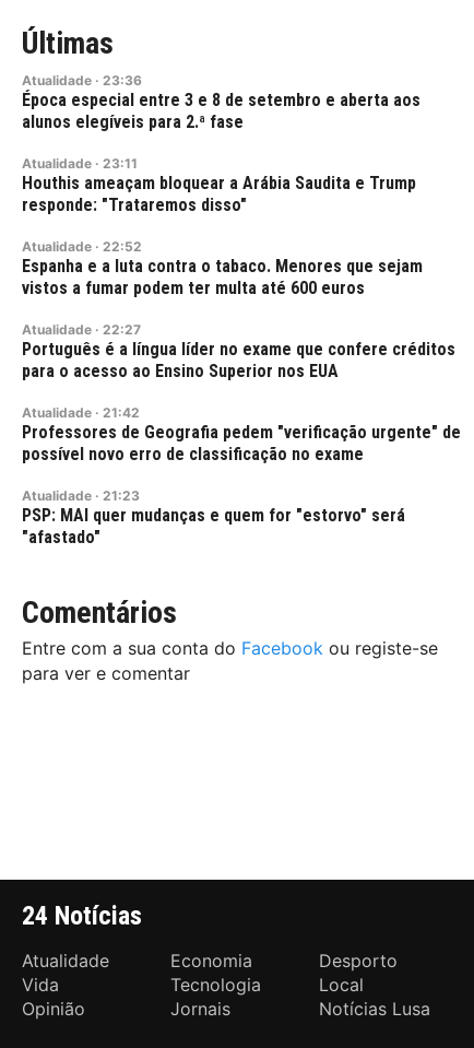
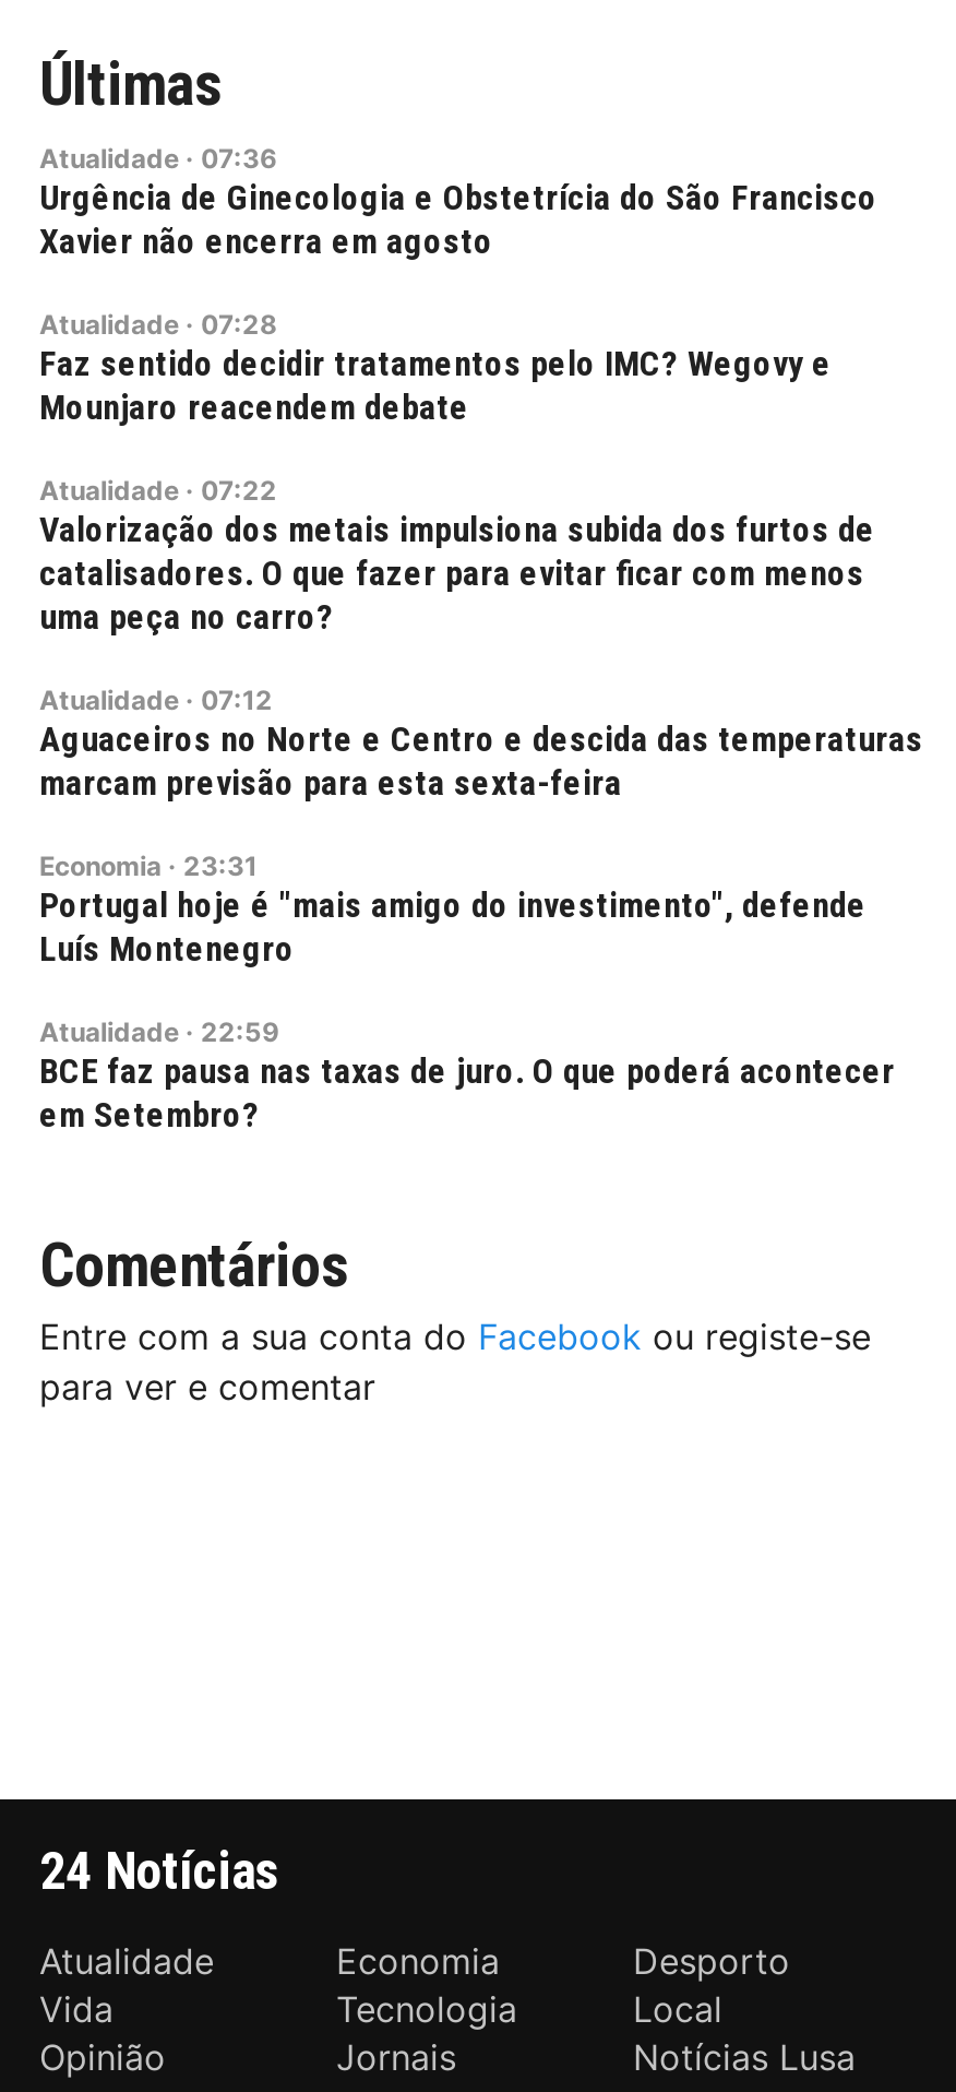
- Atualidade · 23:36
- Época especial entre 3 e 8 de setembro e aberta aos
- alunos elegíveis para 2.ª fase
+ Atualidade · 07:36
+ Urgência de Ginecologia e Obstetrícia do São Francisco
+ Xavier não encerra em agosto

- Atualidade · 23:11
- Houthis ameaçam bloquear a Arábia Saudita e Trump
- responde: "Trataremos disso"
+ Atualidade · 07:28
+ Faz sentido decidir tratamentos pelo IMC? Wegovy e
+ Mounjaro reacendem debate

- Atualidade · 22:52
- Espanha e a luta contra o tabaco. Menores que sejam
- vistos a fumar podem ter multa até 600 euros
+ Atualidade · 07:22
+ Valorização dos metais impulsiona subida dos furtos de
+ catalisadores. O que fazer para evitar ficar com menos
+ uma peça no carro?

- Atualidade · 22:27
- Português é a língua líder no exame que confere créditos
- para o acesso ao Ensino Superior nos EUA
+ Atualidade · 07:12
+ Aguaceiros no Norte e Centro e descida das temperaturas
+ marcam previsão para esta sexta-feira

- Atualidade · 21:42
- Professores de Geografia pedem "verificação urgente" de
- possível novo erro de classificação no exame
+ Economia · 23:31
+ Portugal hoje é "mais amigo do investimento", defende
+ Luís Montenegro

- Atualidade · 21:23
- PSP: MAI quer mudanças e quem for "estorvo" será
- "afastado"
+ Atualidade · 22:59
+ BCE faz pausa nas taxas de juro. O que poderá acontecer
+ em Setembro?
